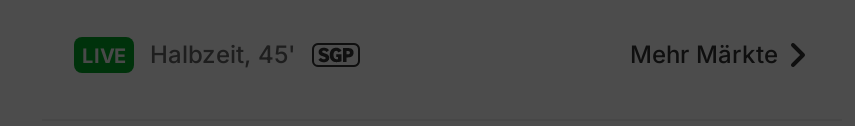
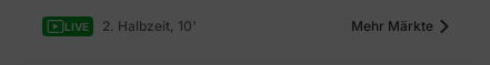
- Halbzeit, 45'
+ 2. Halbzeit, 10'
